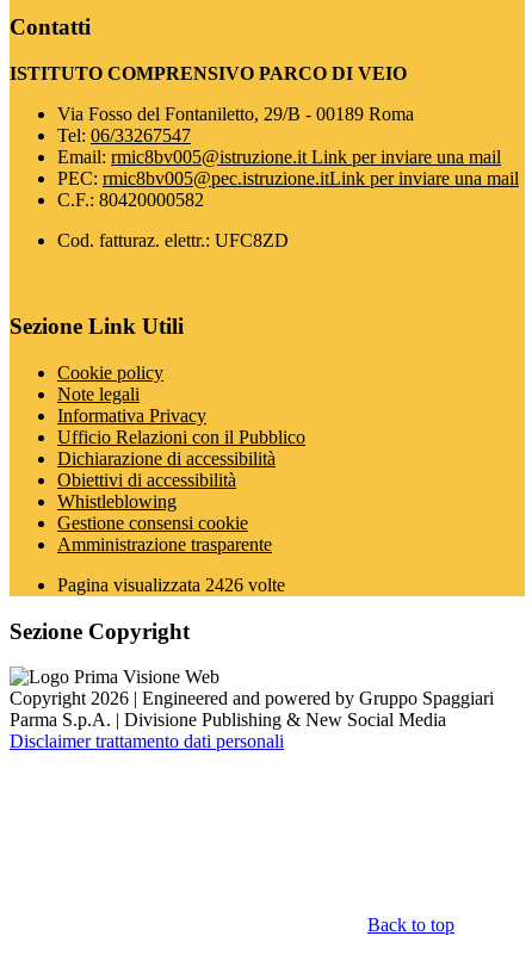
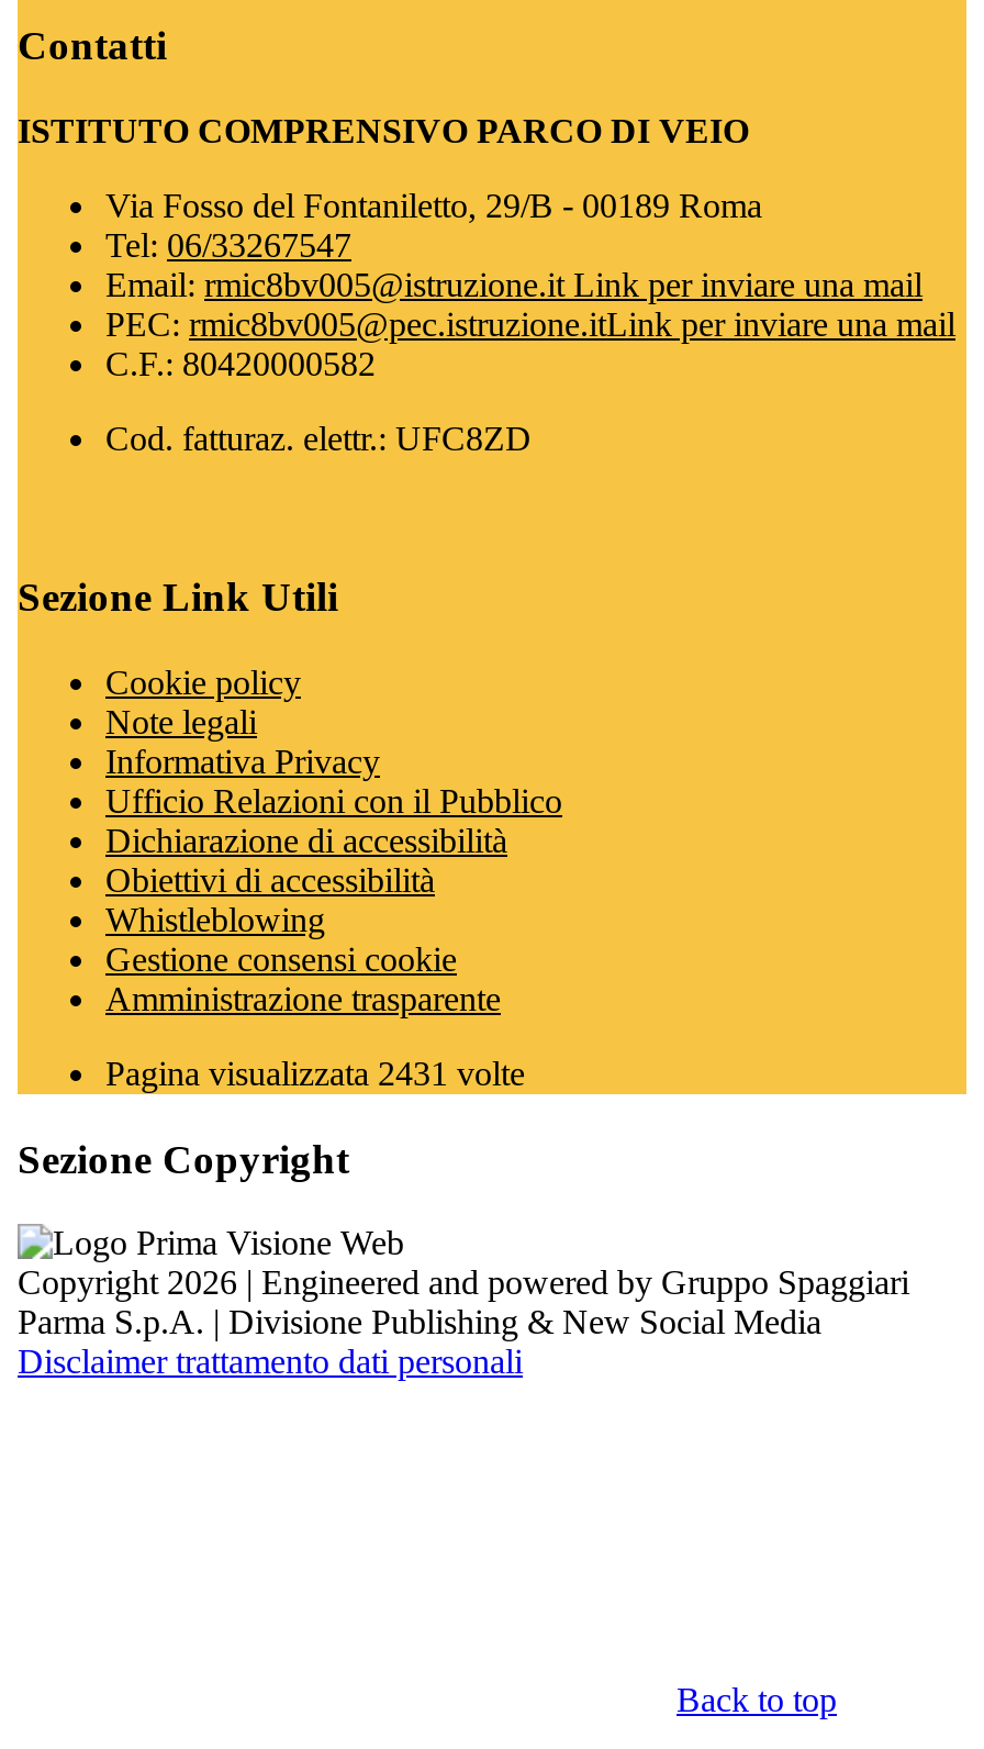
- Pagina visualizzata 2426 volte
+ Pagina visualizzata 2431 volte
